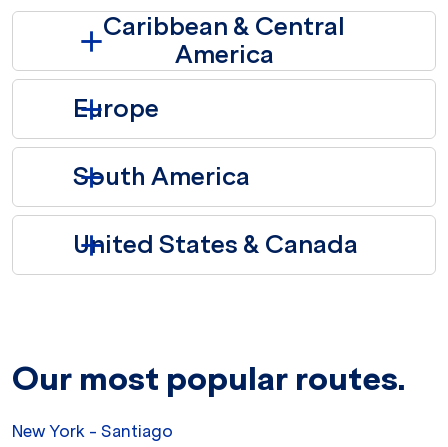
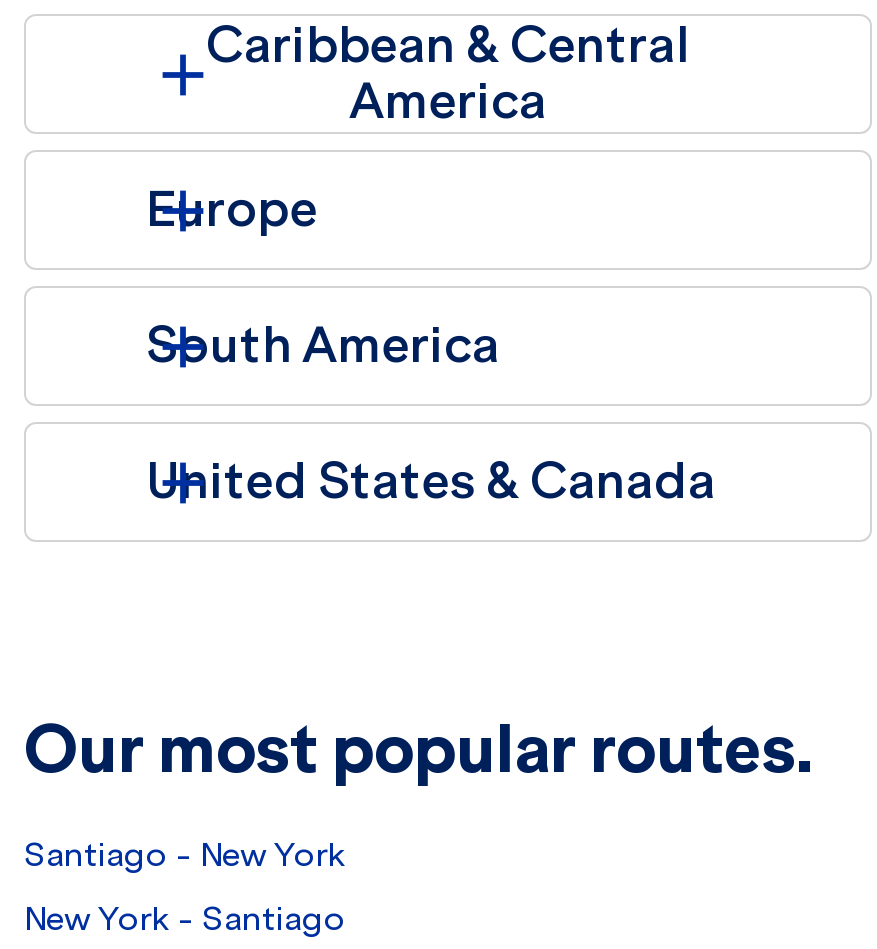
+ Santiago - New York
